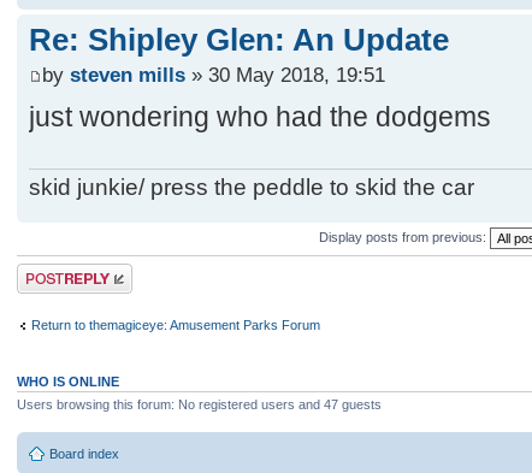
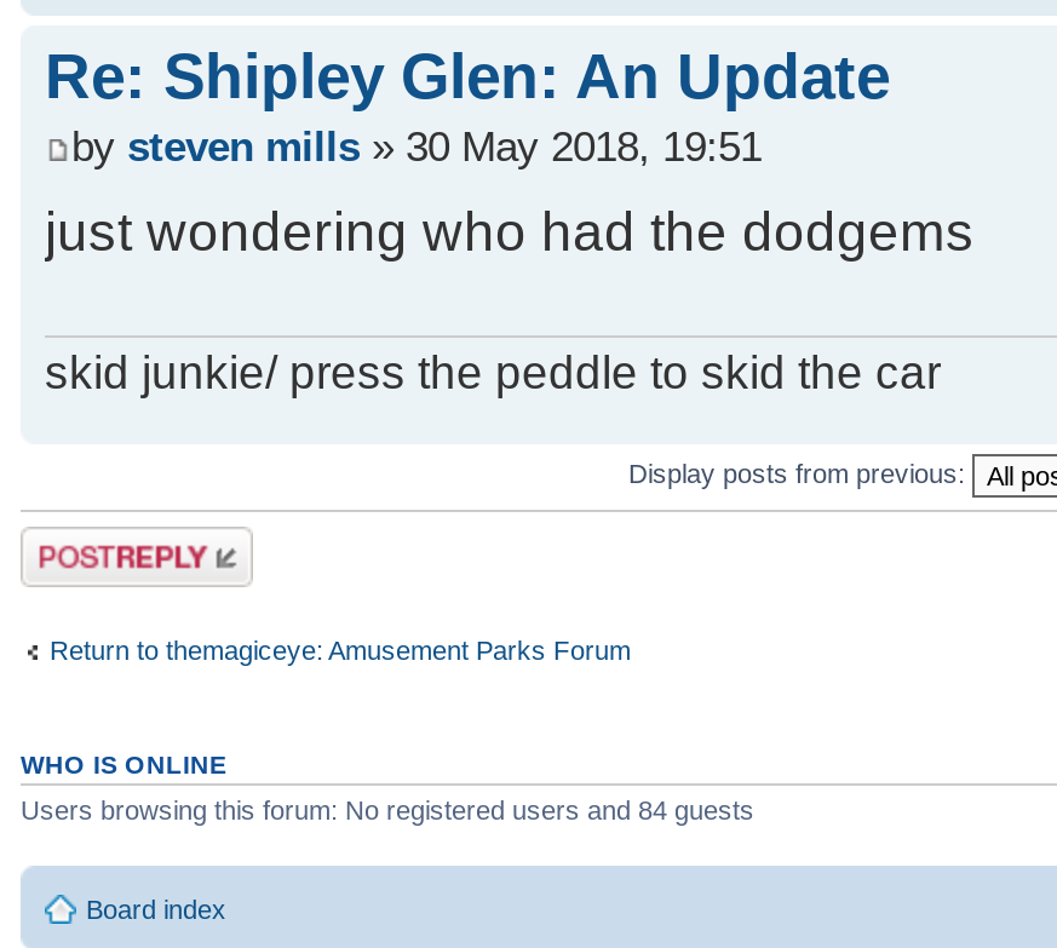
- Users browsing this forum: No registered users and 47 guests
+ Users browsing this forum: No registered users and 84 guests
